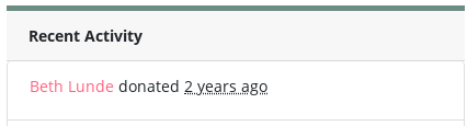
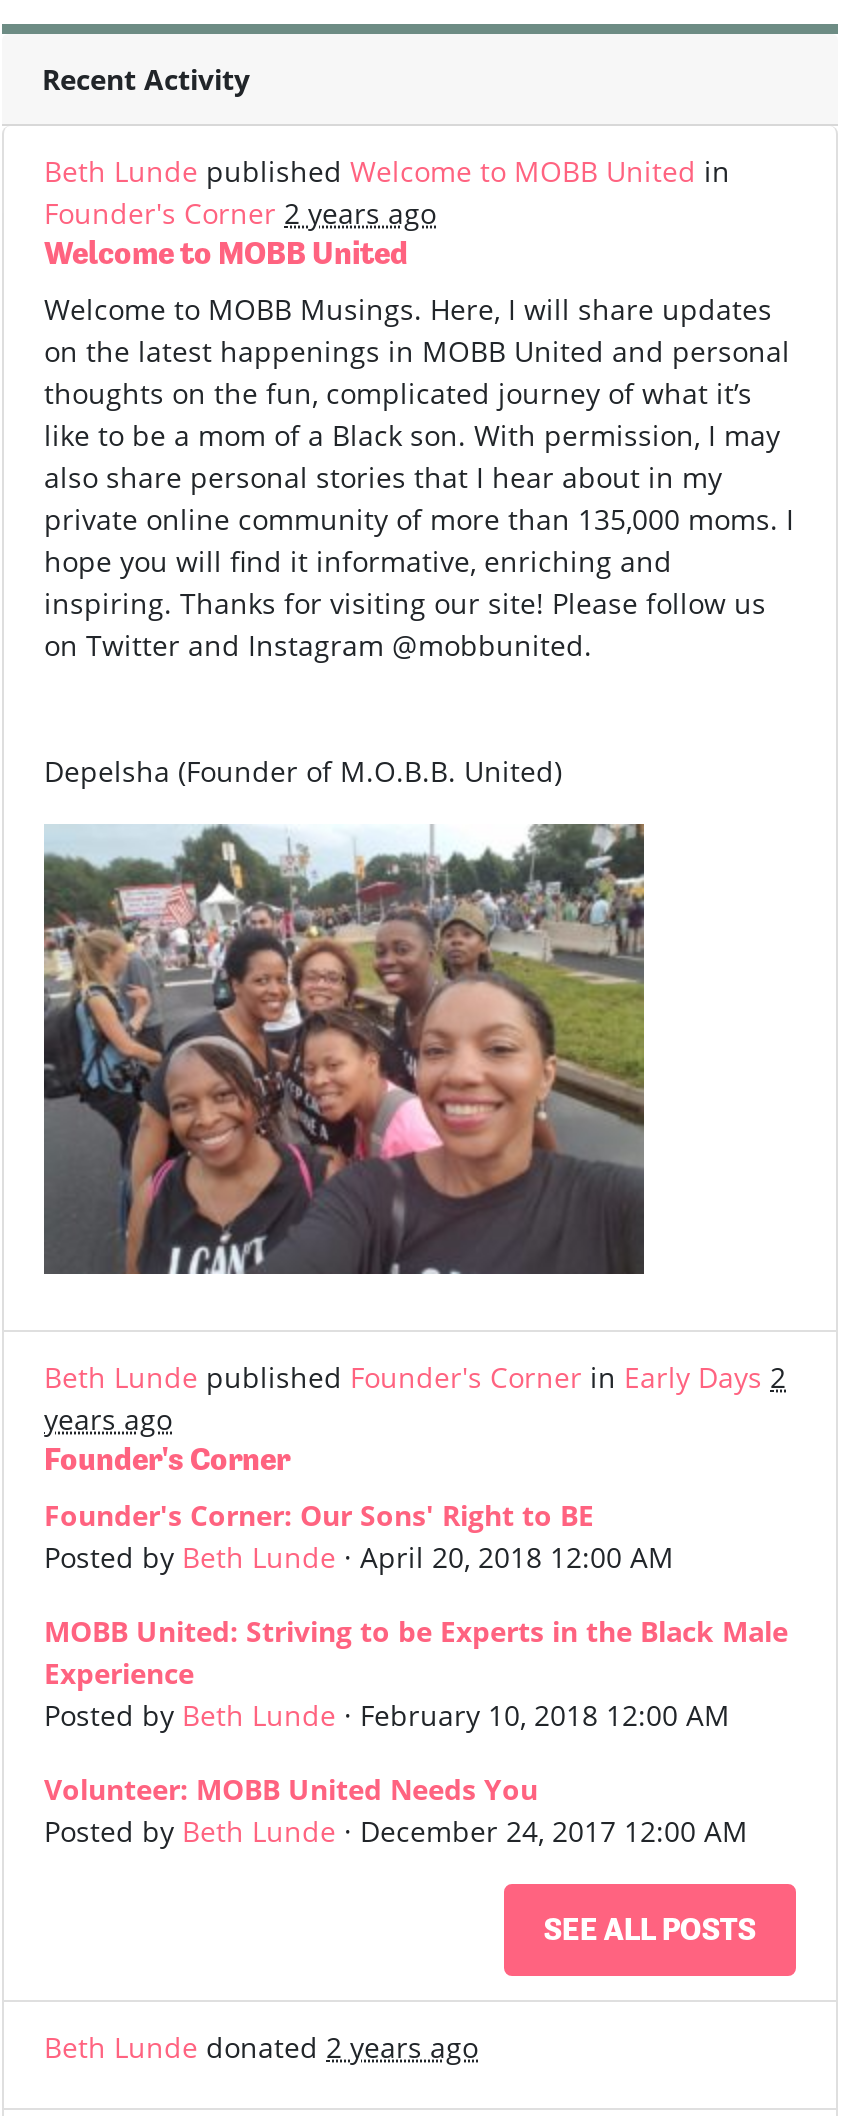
+ [image]

+ Beth Lunde published Welcome to MOBB United in
+ Founder's Corner 2 years ago
+ Welcome to MOBB United
+ Welcome to MOBB Musings. Here, I will share updates
+ on the latest happenings in MOBB United and personal
+ thoughts on the fun, complicated journey of what it’s
+ like to be a mom of a Black son. With permission, I may
+ also share personal stories that I hear about in my
+ private online community of more than 135,000 moms. I
+ hope you will find it informative, enriching and
+ inspiring. Thanks for visiting our site! Please follow us
+ on Twitter and Instagram @mobbunited.
+ Depelsha (Founder of M.O.B.B. United)

+ Beth Lunde published Founder's Corner in Early Days 2
+ years ago
+ Founder's Corner
+ Founder's Corner: Our Sons' Right to BE
+ Posted by Beth Lunde · April 20, 2018 12:00 AM
+ MOBB United: Striving to be Experts in the Black Male
+ Experience
+ Posted by Beth Lunde · February 10, 2018 12:00 AM
+ Volunteer: MOBB United Needs You
+ Posted by Beth Lunde · December 24, 2017 12:00 AM
+ SEE ALL POSTS
